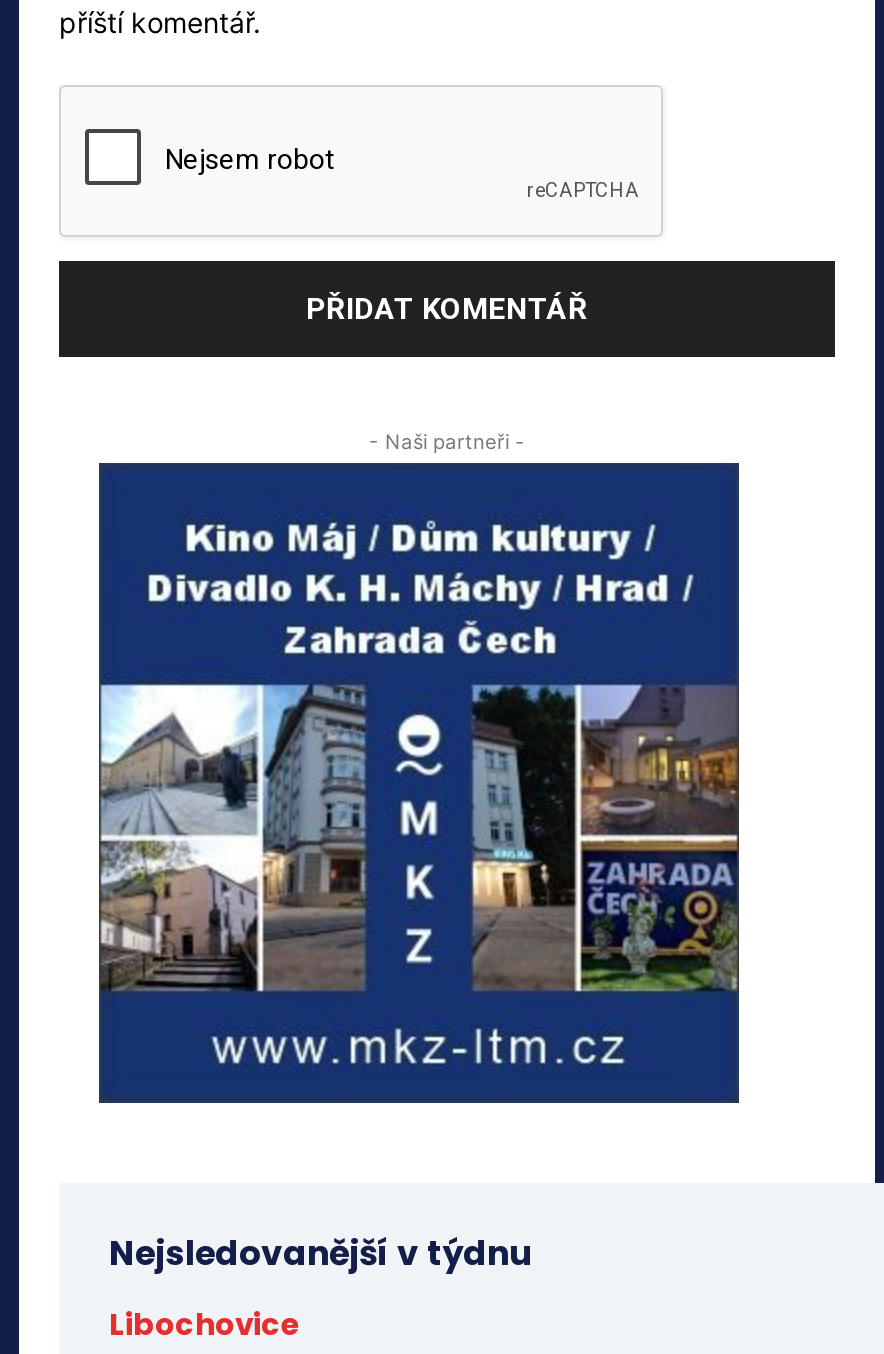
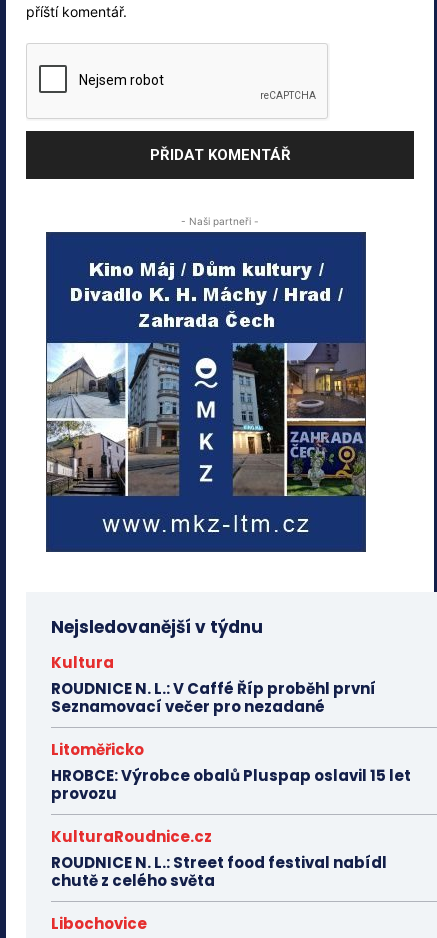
+ Kultura
+ ROUDNICE N. L.: V Caffé Říp proběhl první
+ Seznamovací večer pro nezadané
+ Litoměřicko
+ HROBCE: Výrobce obalů Pluspap oslavil 15 let
+ provozu
+ KulturaRoudnice.cz
+ ROUDNICE N. L.: Street food festival nabídl
+ chutě z celého světa
